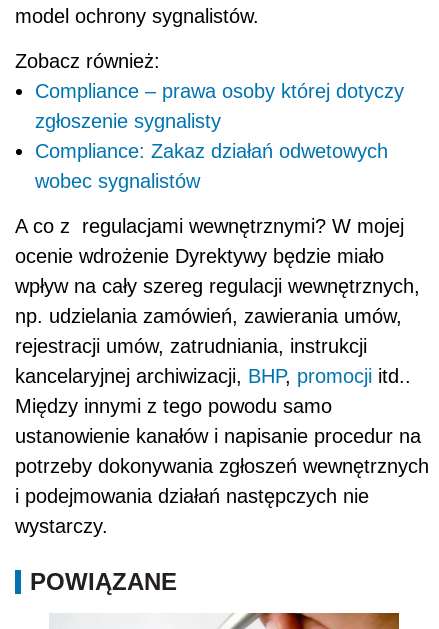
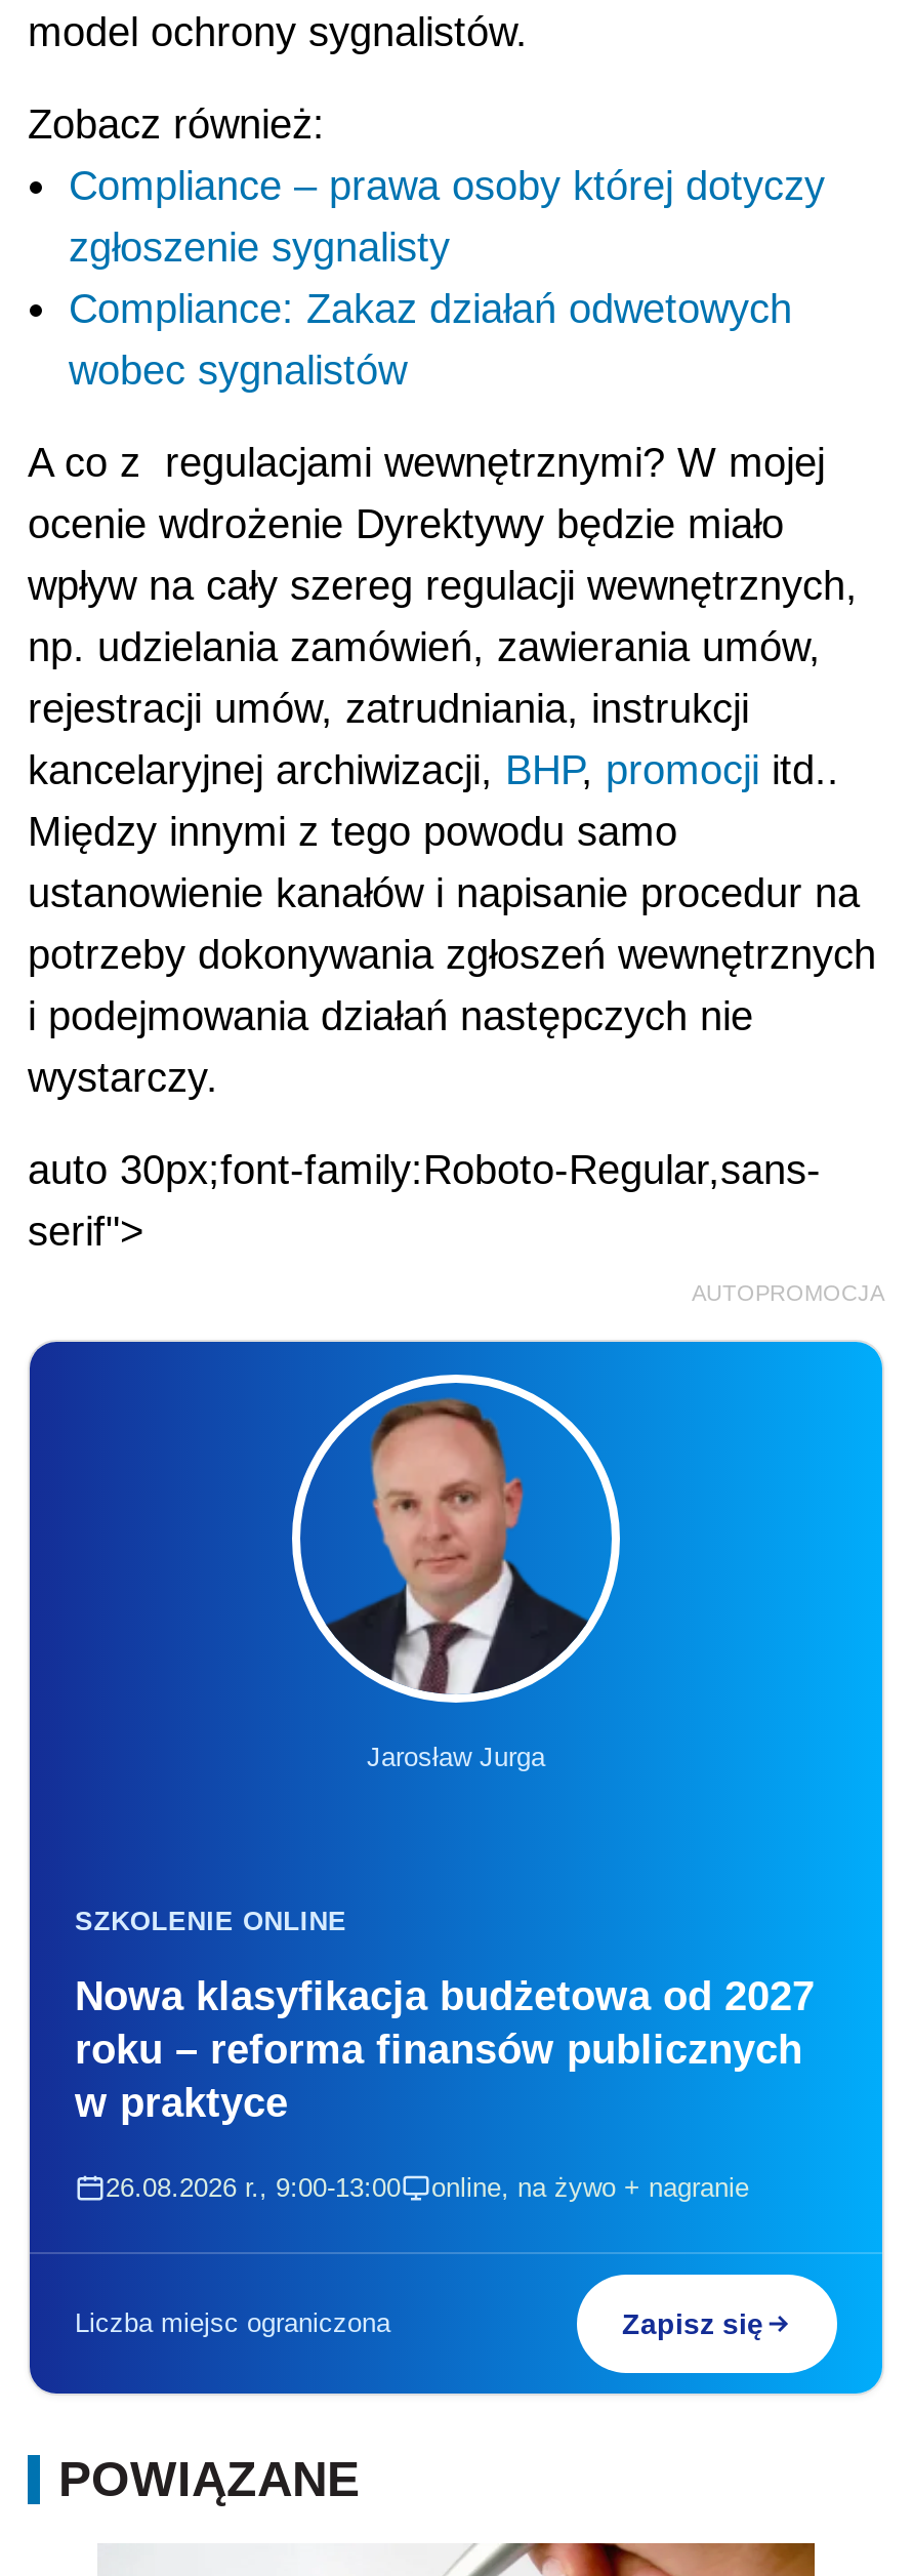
+ auto 30px;font-family:Roboto-Regular,sans-
+ serif">
+ AUTOPROMOCJA

+ [image]
+ Jarosław Jurga

+ SZKOLENIE ONLINE
+ Nowa klasyfikacja budżetowa od 2027
+ roku – reforma finansów publicznych
+ w praktyce
+ 26.08.2026 r., 9:00-13:00
+ online, na żywo + nagranie

+ Liczba miejsc ograniczona
+ Zapisz się
